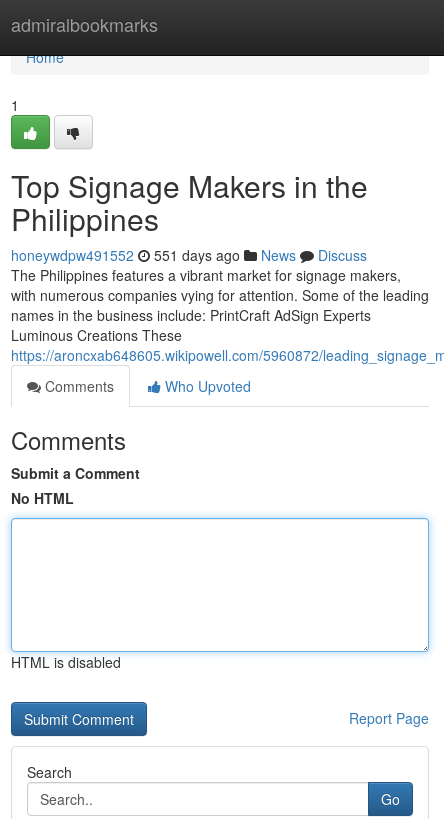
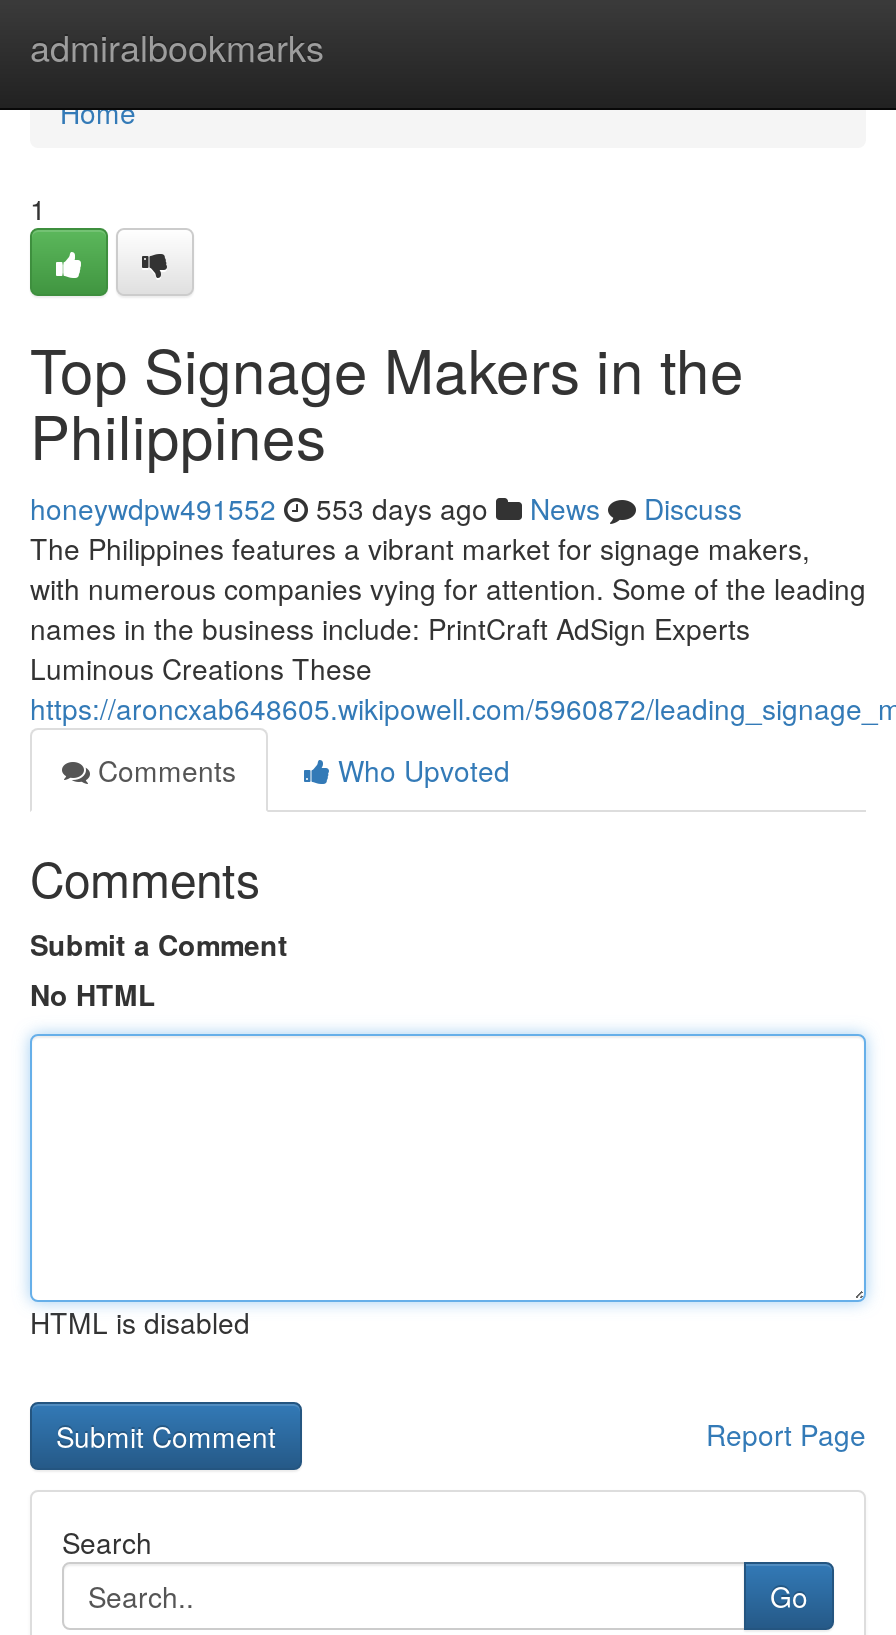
- honeywdpw491552 551 days ago News Discuss
+ honeywdpw491552 553 days ago News Discuss
